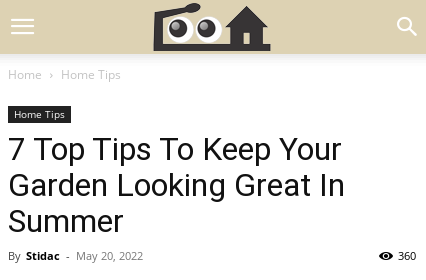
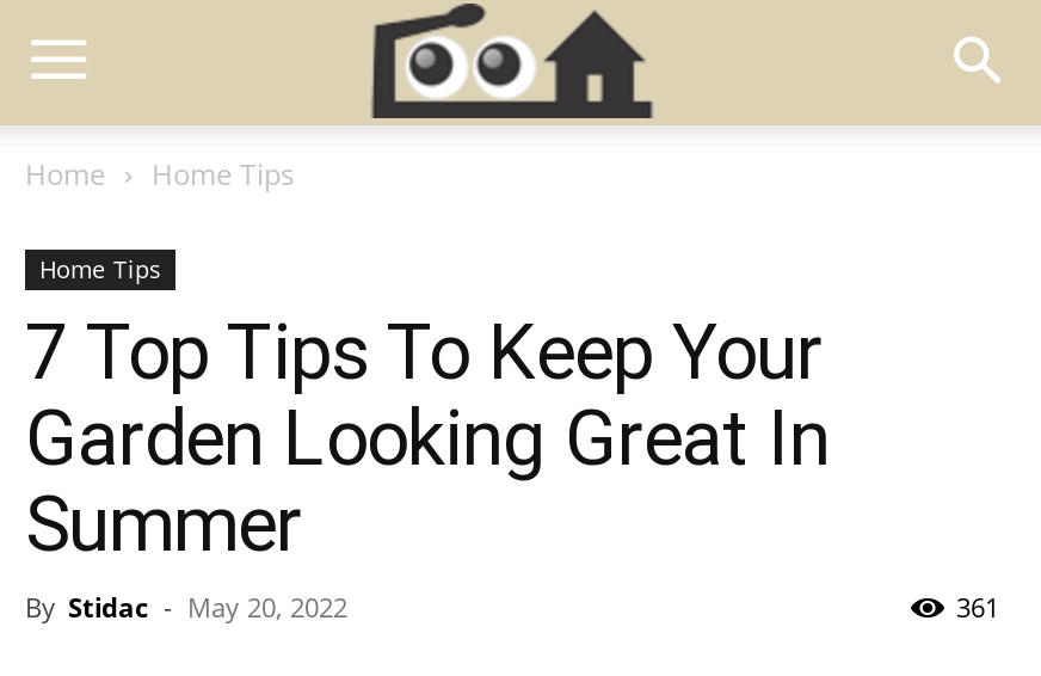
- 360
+ 361
